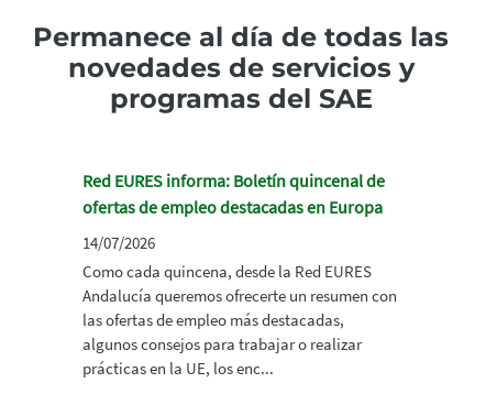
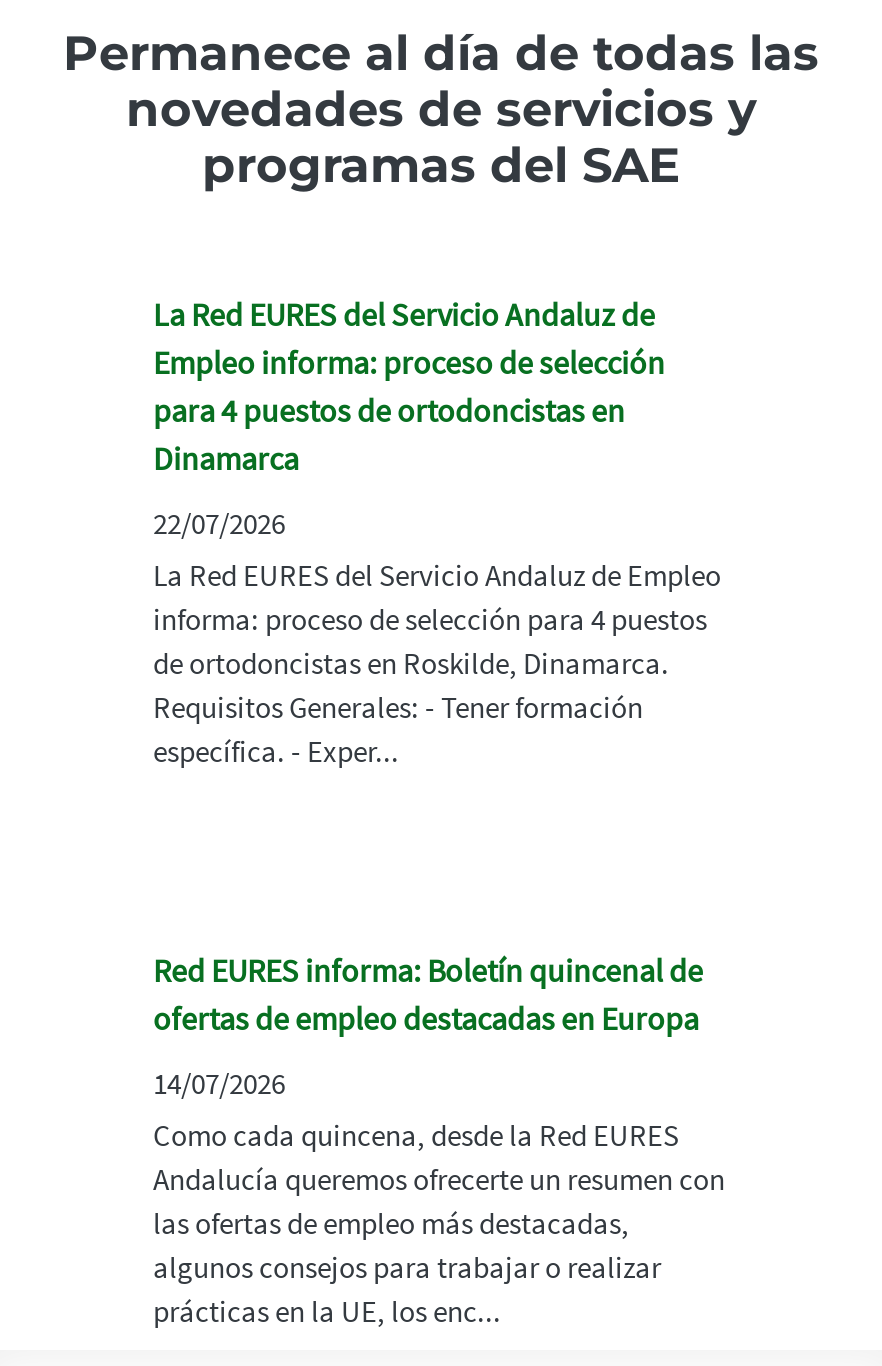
+ La Red EURES del Servicio Andaluz de
+ Empleo informa: proceso de selección
+ para 4 puestos de ortodoncistas en
+ Dinamarca
+ 22/07/2026
+ La Red EURES del Servicio Andaluz de Empleo
+ informa: proceso de selección para 4 puestos
+ de ortodoncistas en Roskilde, Dinamarca.
+ Requisitos Generales: - Tener formación
+ específica. - Exper...
